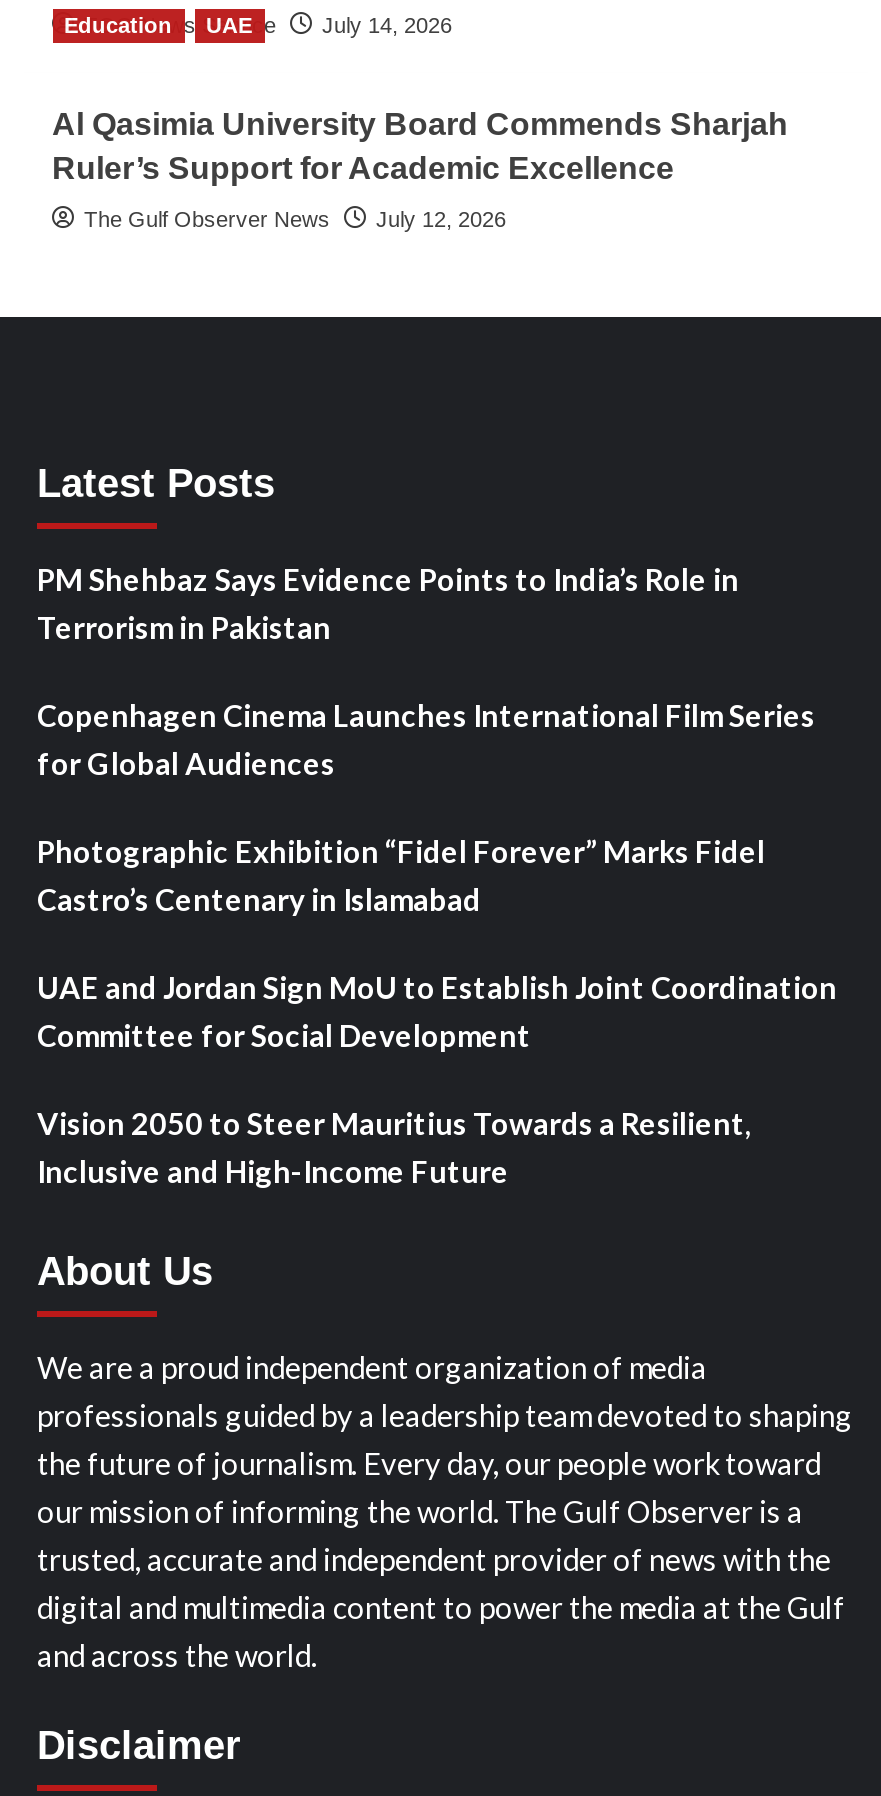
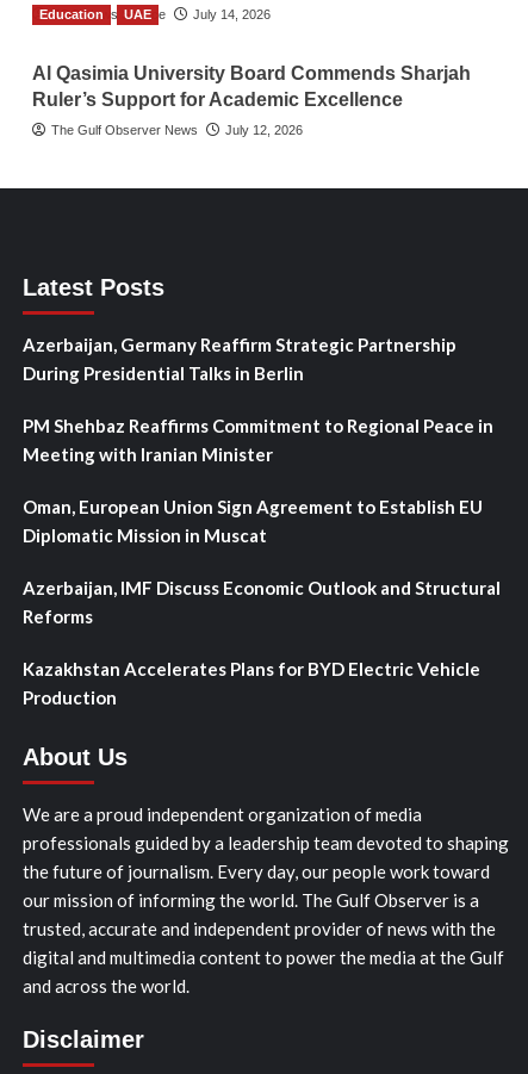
- PM Shehbaz Says Evidence Points to India’s Role in
- Terrorism in Pakistan
+ Azerbaijan, Germany Reaffirm Strategic Partnership
+ During Presidential Talks in Berlin

- Copenhagen Cinema Launches International Film Series
- for Global Audiences
+ PM Shehbaz Reaffirms Commitment to Regional Peace in
+ Meeting with Iranian Minister

- Photographic Exhibition “Fidel Forever” Marks Fidel
- Castro’s Centenary in Islamabad
+ Oman, European Union Sign Agreement to Establish EU
+ Diplomatic Mission in Muscat

- UAE and Jordan Sign MoU to Establish Joint Coordination
- Committee for Social Development
+ Azerbaijan, IMF Discuss Economic Outlook and Structural
+ Reforms

- Vision 2050 to Steer Mauritius Towards a Resilient,
- Inclusive and High-Income Future
+ Kazakhstan Accelerates Plans for BYD Electric Vehicle
+ Production
